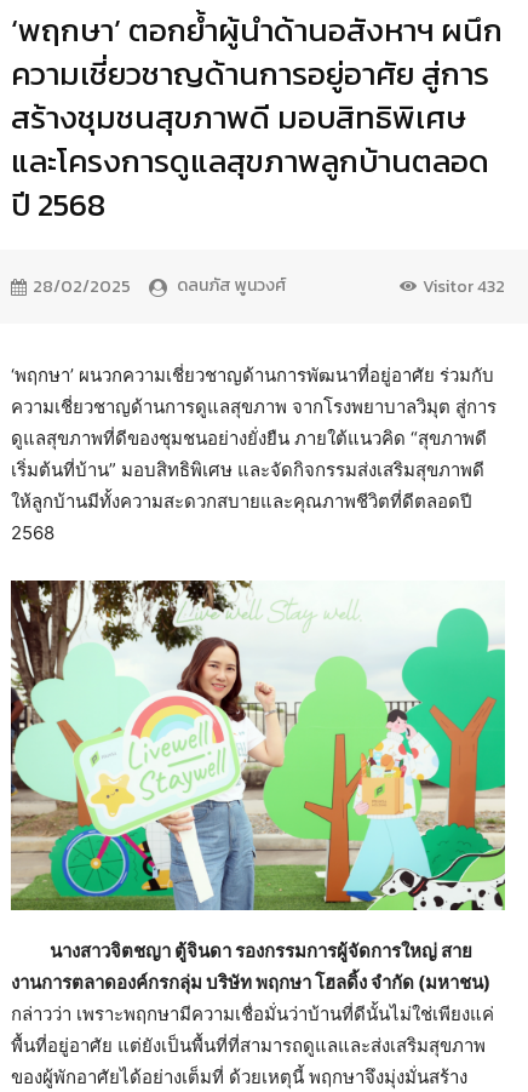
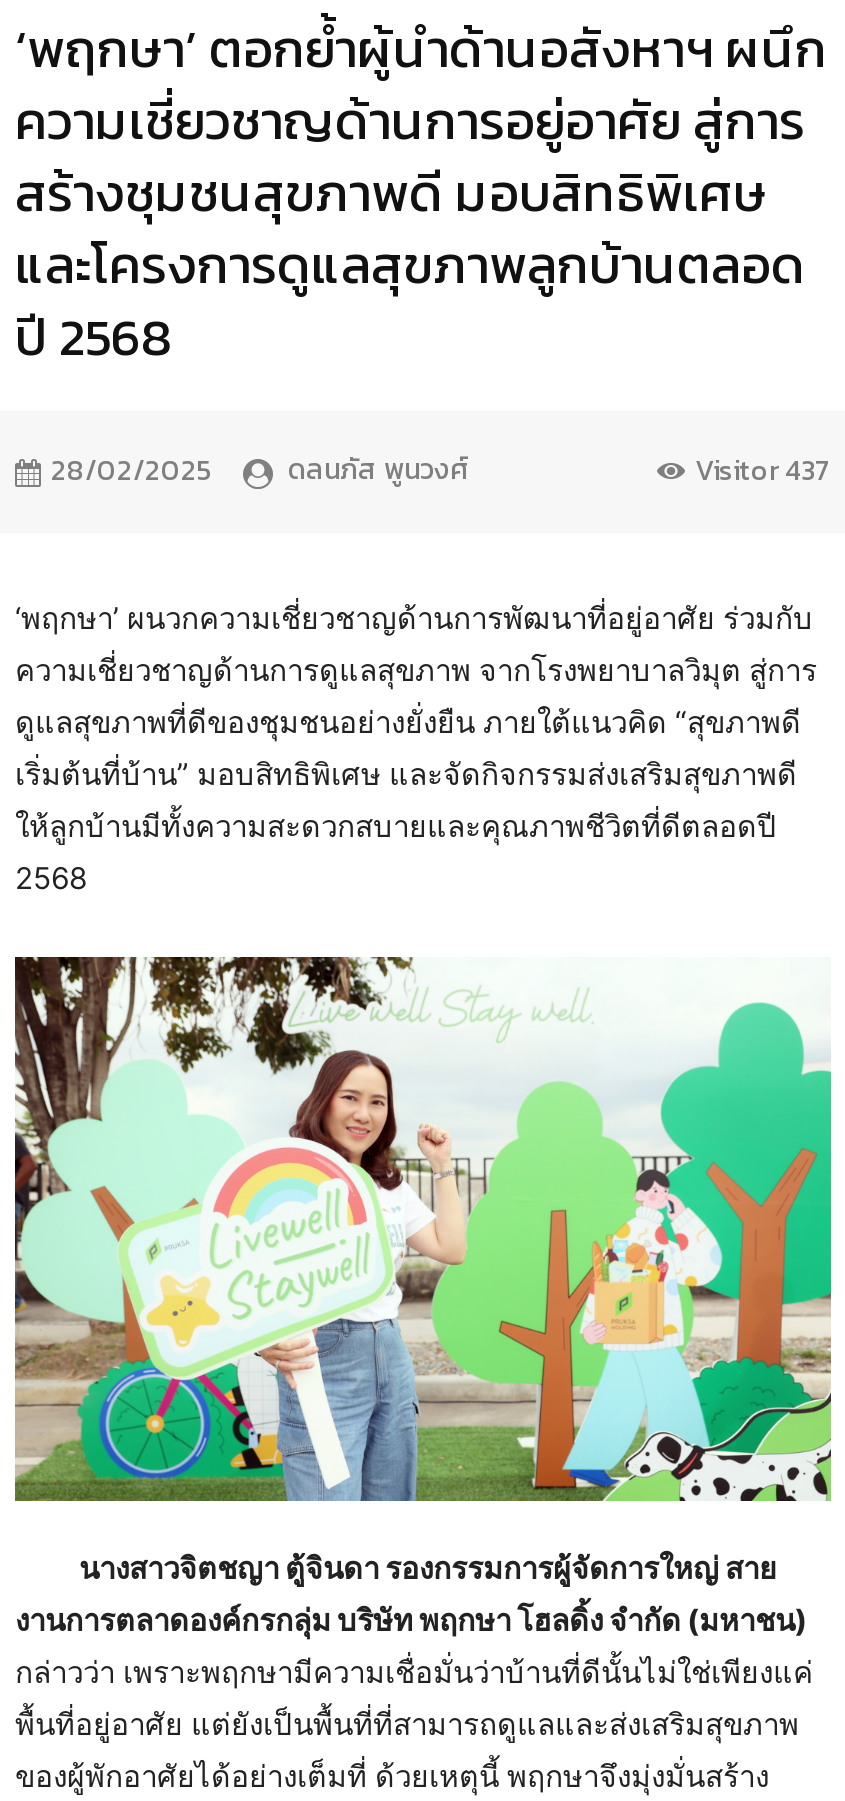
- Visitor432
+ Visitor437
